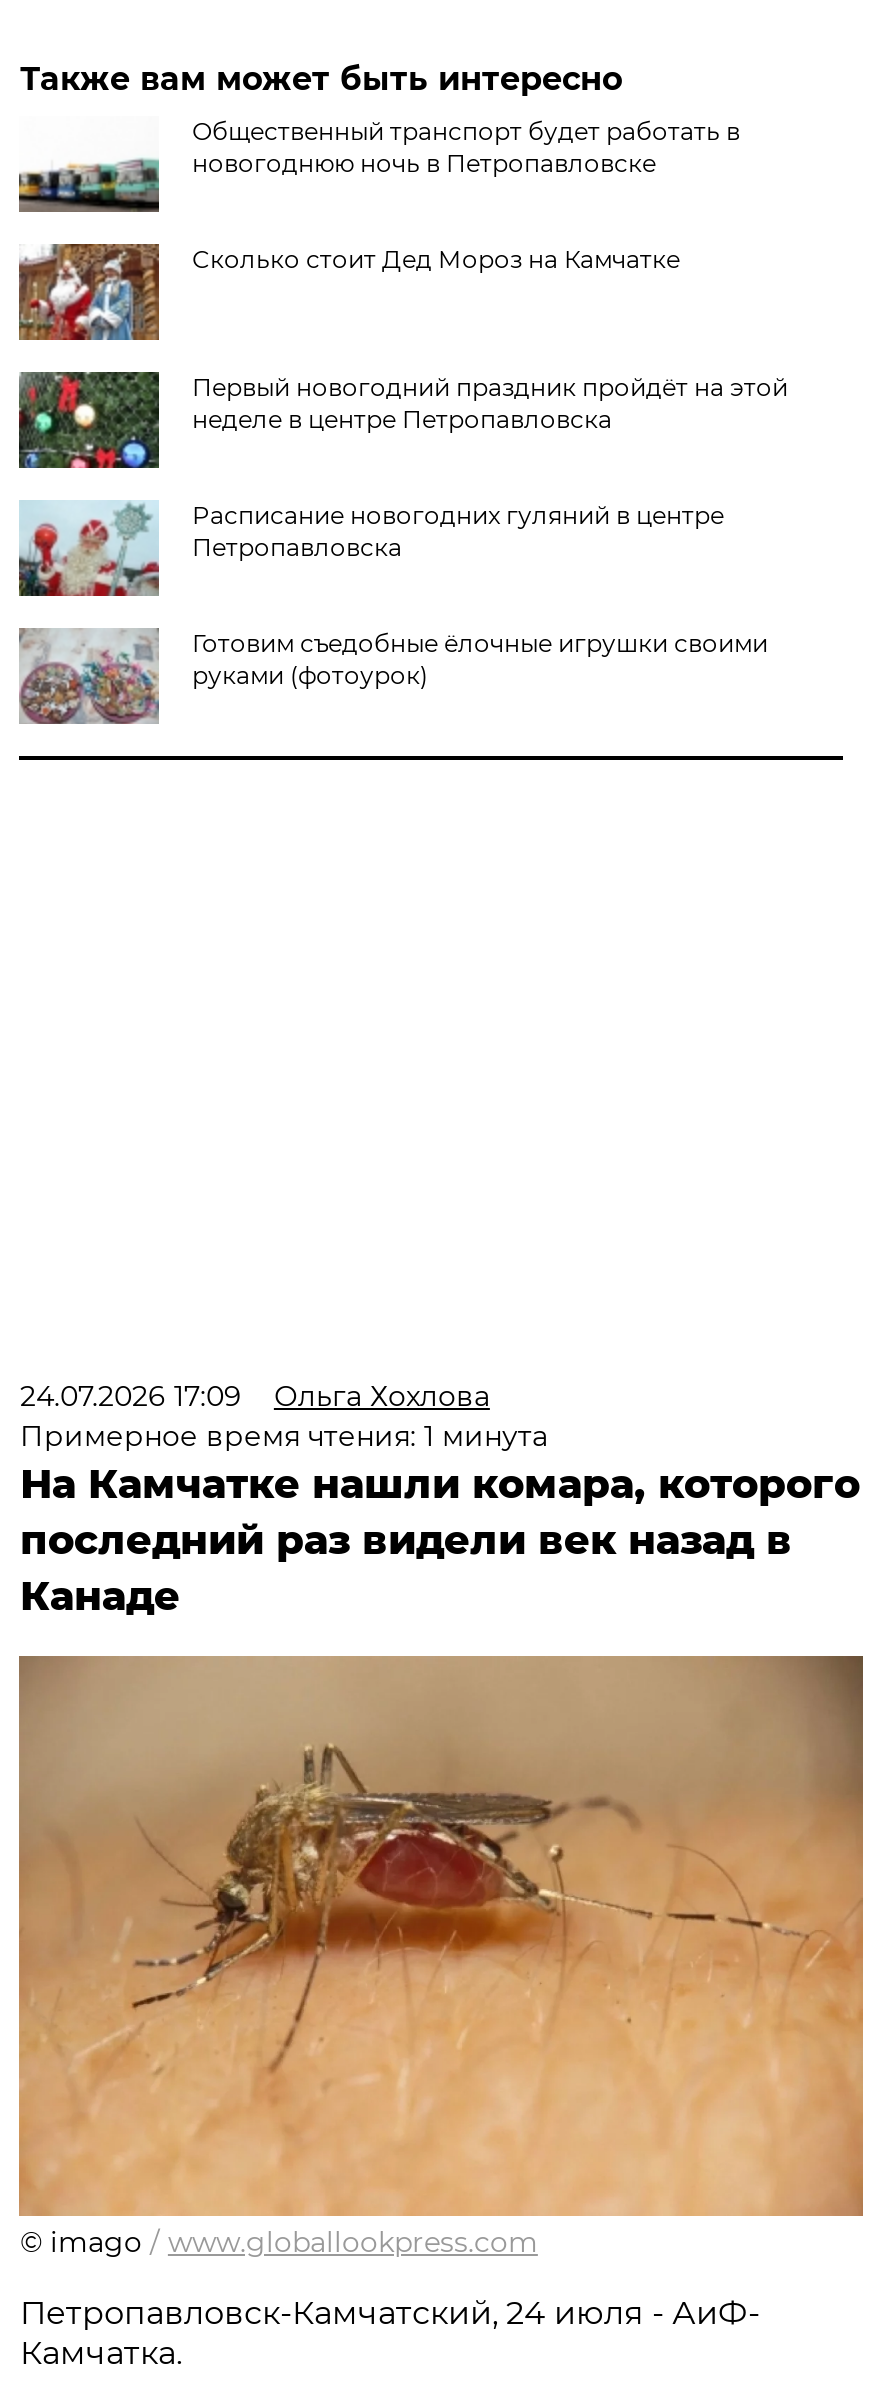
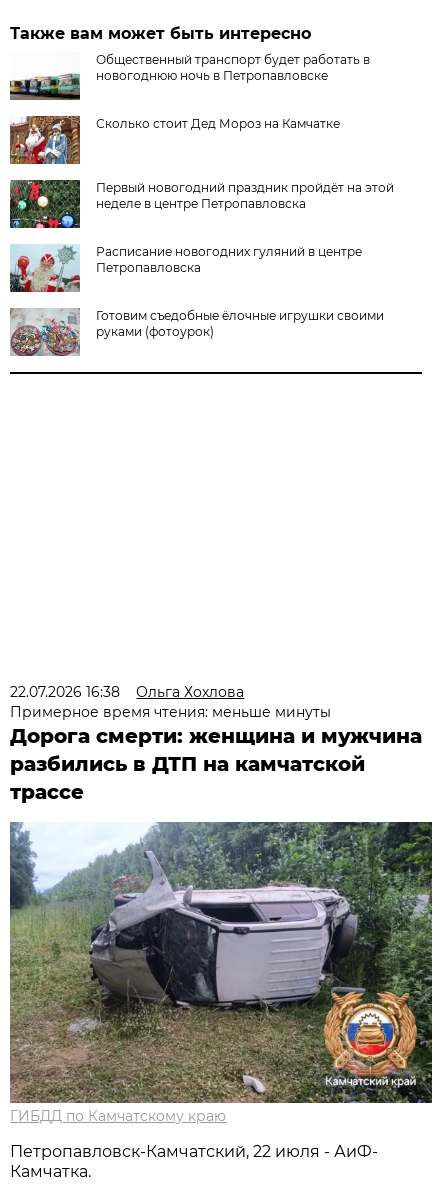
- 24.07.2026 17:09 Ольга Хохлова
+ 22.07.2026 16:38 Ольга Хохлова

- Примерное время чтения: 1 минута
- На Камчатке нашли комара, которого
- последний раз видели век назад в
- Канаде
+ Примерное время чтения: меньше минуты
+ Дорога смерти: женщина и мужчина
+ разбились в ДТП на камчатской
+ трассе

- [image]
- © imago / www.globallookpress.com
+ [image]
+ ГИБДД по Камчатскому краю

- Петропавловск-Камчатский, 24 июля - АиФ-
+ Петропавловск-Камчатский, 22 июля - АиФ-
